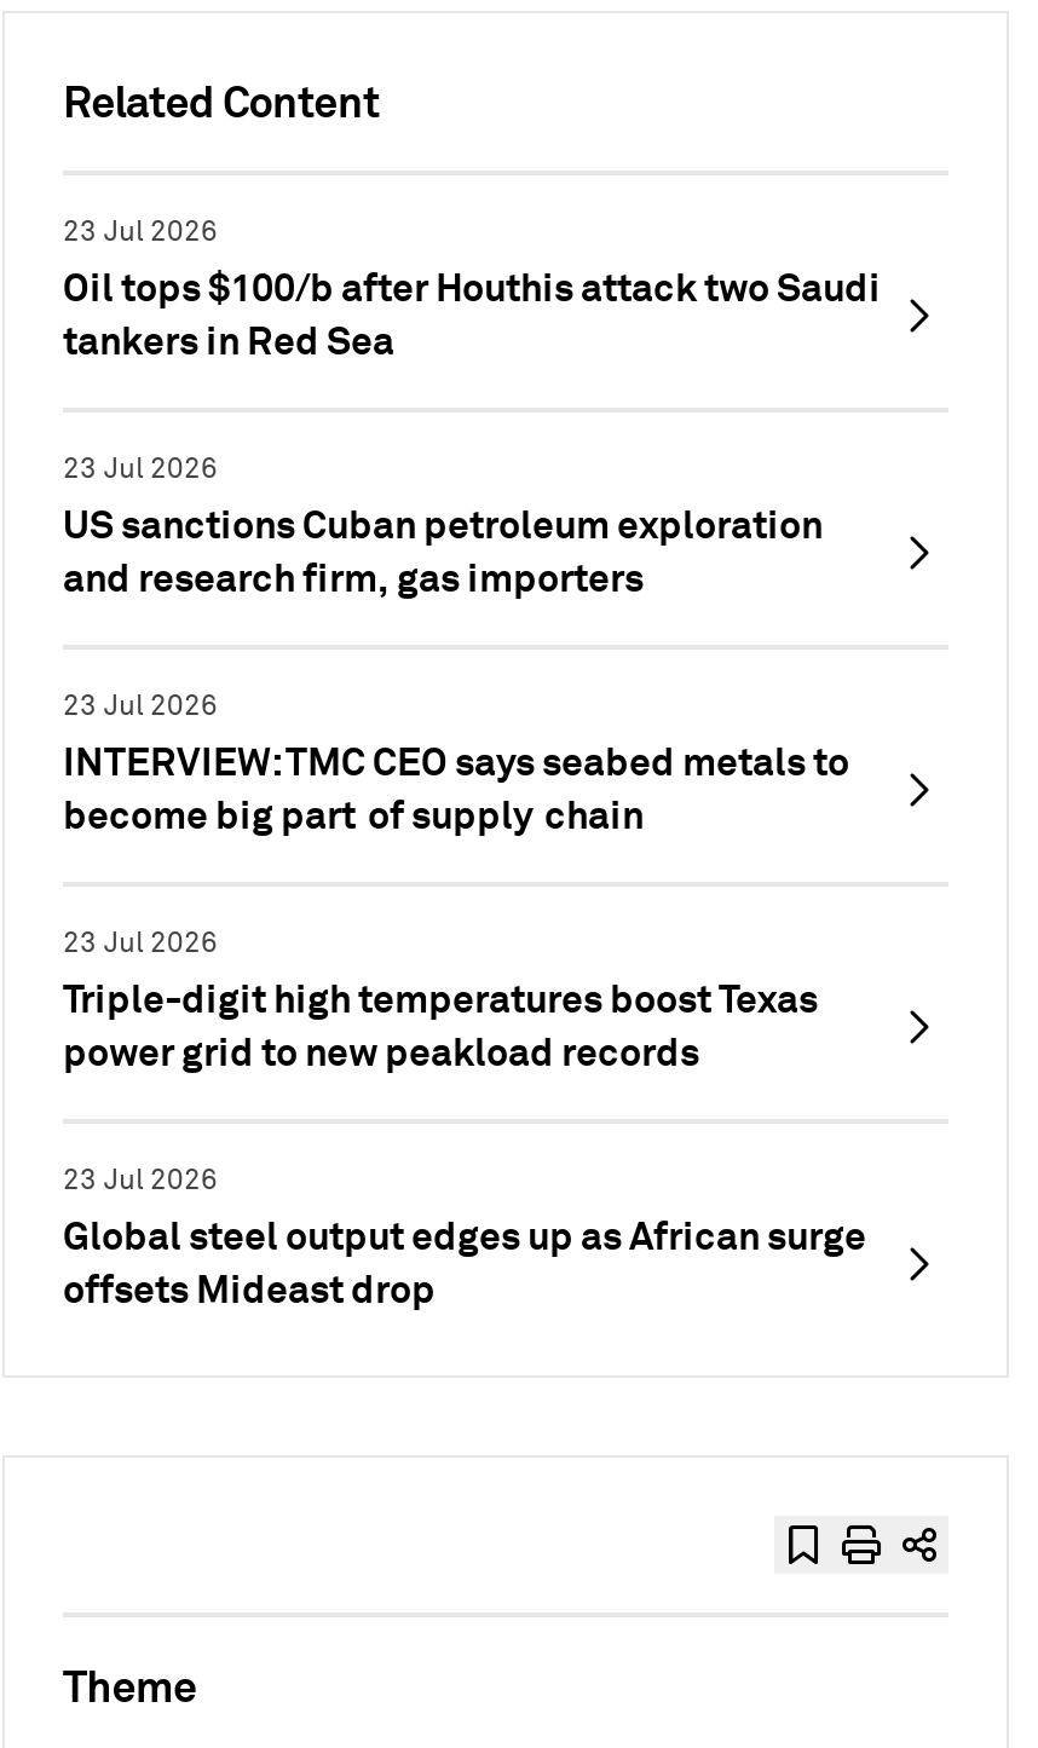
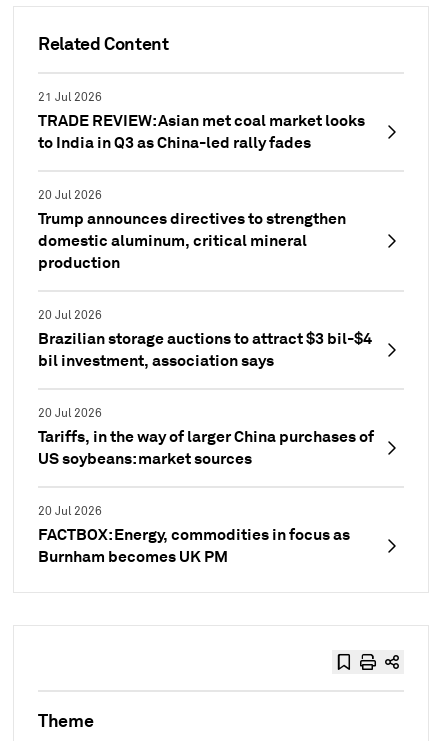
- 23 Jul 2026
- Oil tops $100/b after Houthis attack two Saudi
- tankers in Red Sea
+ 21 Jul 2026
+ TRADE REVIEW: Asian met coal market looks
+ to India in Q3 as China-led rally fades

- 23 Jul 2026
- US sanctions Cuban petroleum exploration
- and research firm, gas importers
+ 20 Jul 2026
+ Trump announces directives to strengthen
+ domestic aluminum, critical mineral
+ production

- 23 Jul 2026
- INTERVIEW: TMC CEO says seabed metals to
- become big part of supply chain
+ 20 Jul 2026
+ Brazilian storage auctions to attract $3 bil-$4
+ bil investment, association says

- 23 Jul 2026
- Triple-digit high temperatures boost Texas
- power grid to new peakload records
+ 20 Jul 2026
+ Tariffs, in the way of larger China purchases of
+ US soybeans: market sources

- 23 Jul 2026
- Global steel output edges up as African surge
- offsets Mideast drop
+ 20 Jul 2026
+ FACTBOX: Energy, commodities in focus as
+ Burnham becomes UK PM
